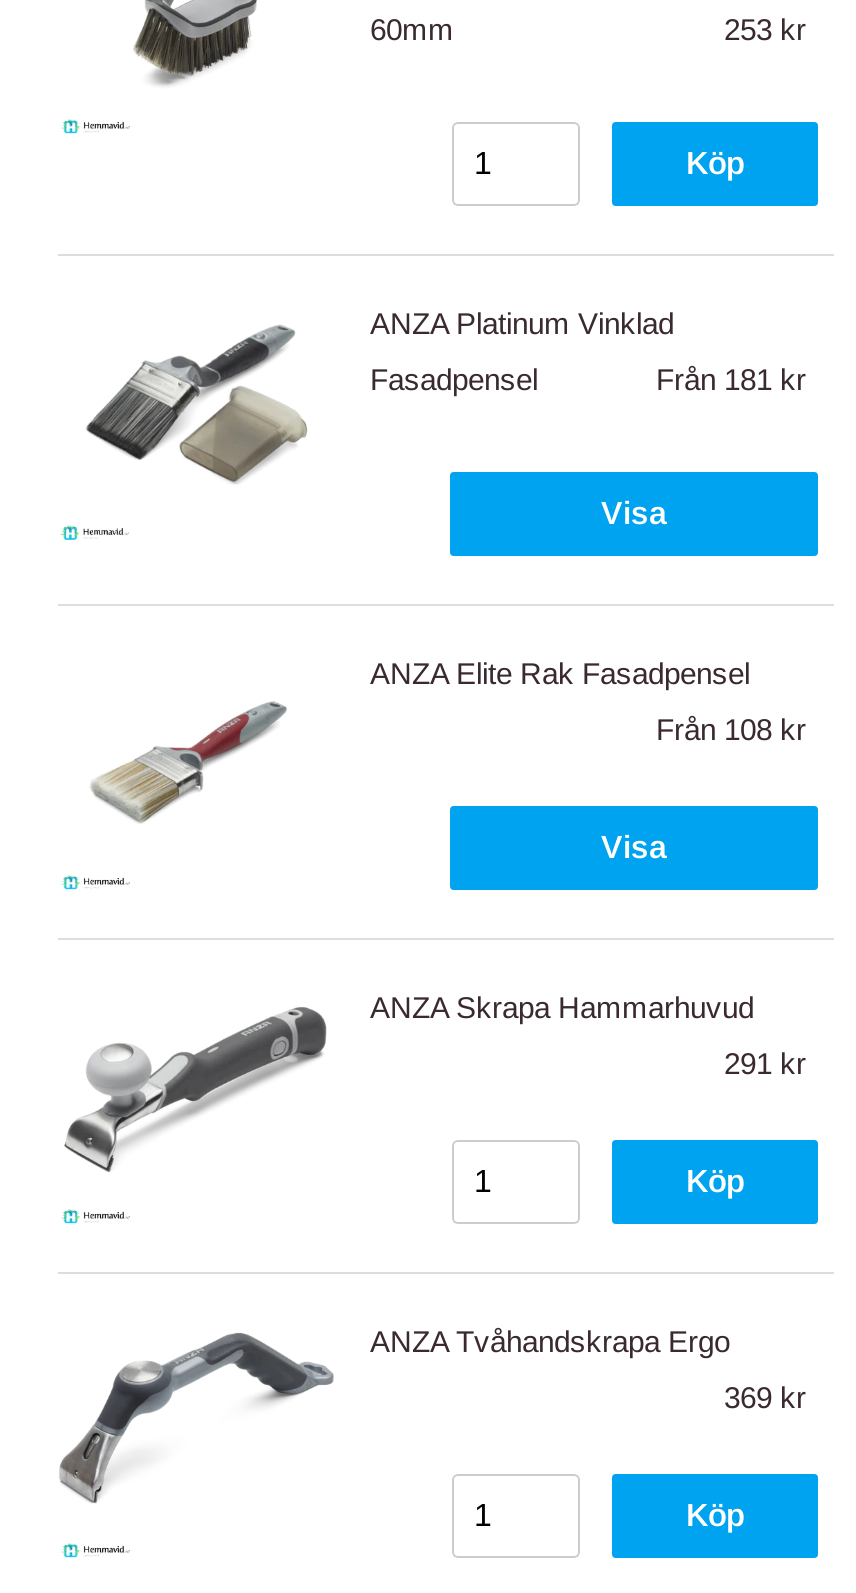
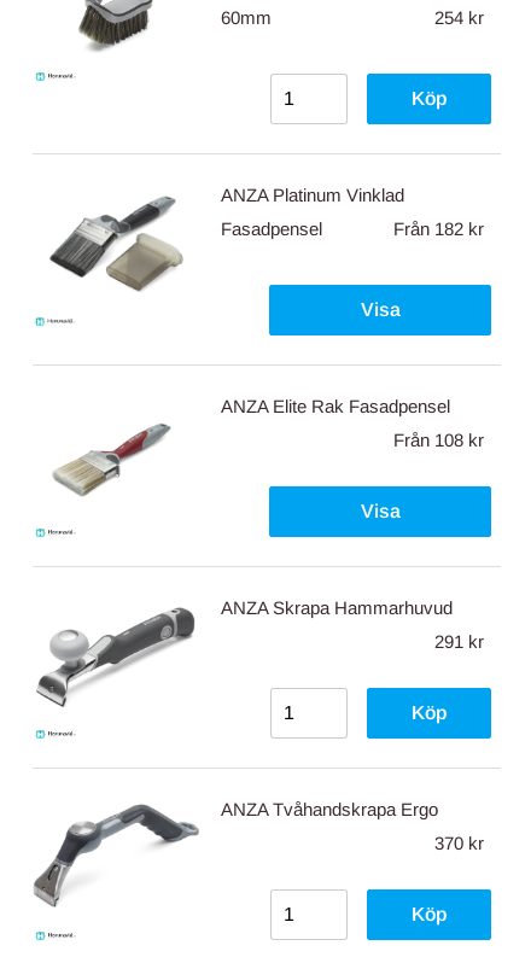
- 253 kr
+ 254 kr

- Från 181 kr
+ Från 182 kr

- 369 kr
+ 370 kr
